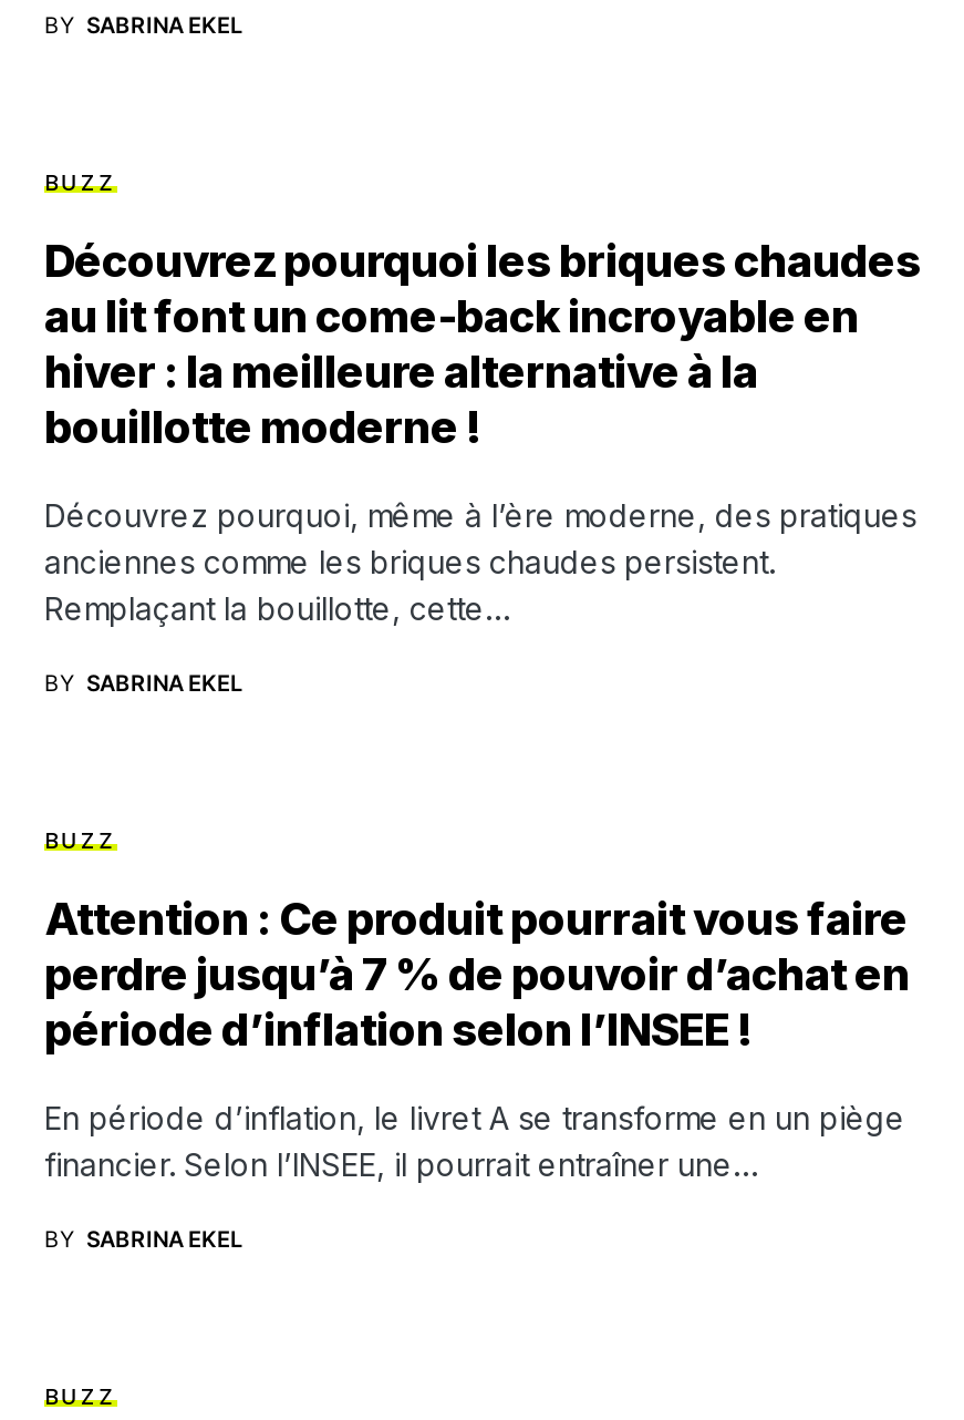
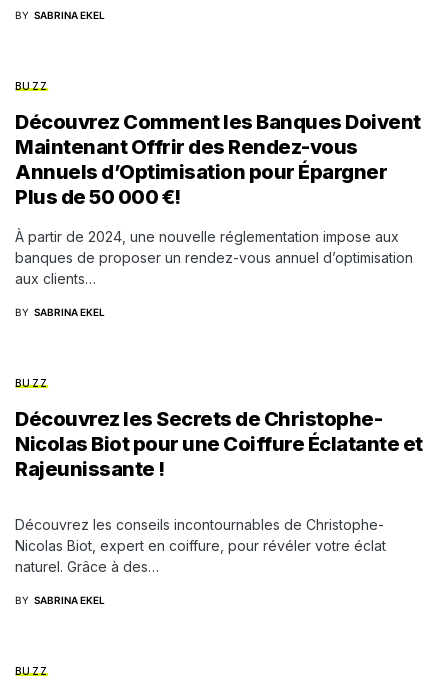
- Découvrez pourquoi les briques chaudes
- au lit font un come-back incroyable en
- hiver : la meilleure alternative à la
- bouillotte moderne !
+ Découvrez Comment les Banques Doivent
+ Maintenant Offrir des Rendez-vous
+ Annuels d’Optimisation pour Épargner
+ Plus de 50 000 €!

- Découvrez pourquoi, même à l’ère moderne, des pratiques
- anciennes comme les briques chaudes persistent.
- Remplaçant la bouillotte, cette…
+ À partir de 2024, une nouvelle réglementation impose aux
+ banques de proposer un rendez-vous annuel d’optimisation
+ aux clients…

- Attention : Ce produit pourrait vous faire
- perdre jusqu’à 7 % de pouvoir d’achat en
- période d’inflation selon l’INSEE !
+ Découvrez les Secrets de Christophe-
+ Nicolas Biot pour une Coiffure Éclatante et
+ Rajeunissante !

- En période d’inflation, le livret A se transforme en un piège
- financier. Selon l’INSEE, il pourrait entraîner une…
+ Découvrez les conseils incontournables de Christophe-
+ Nicolas Biot, expert en coiffure, pour révéler votre éclat
+ naturel. Grâce à des…
